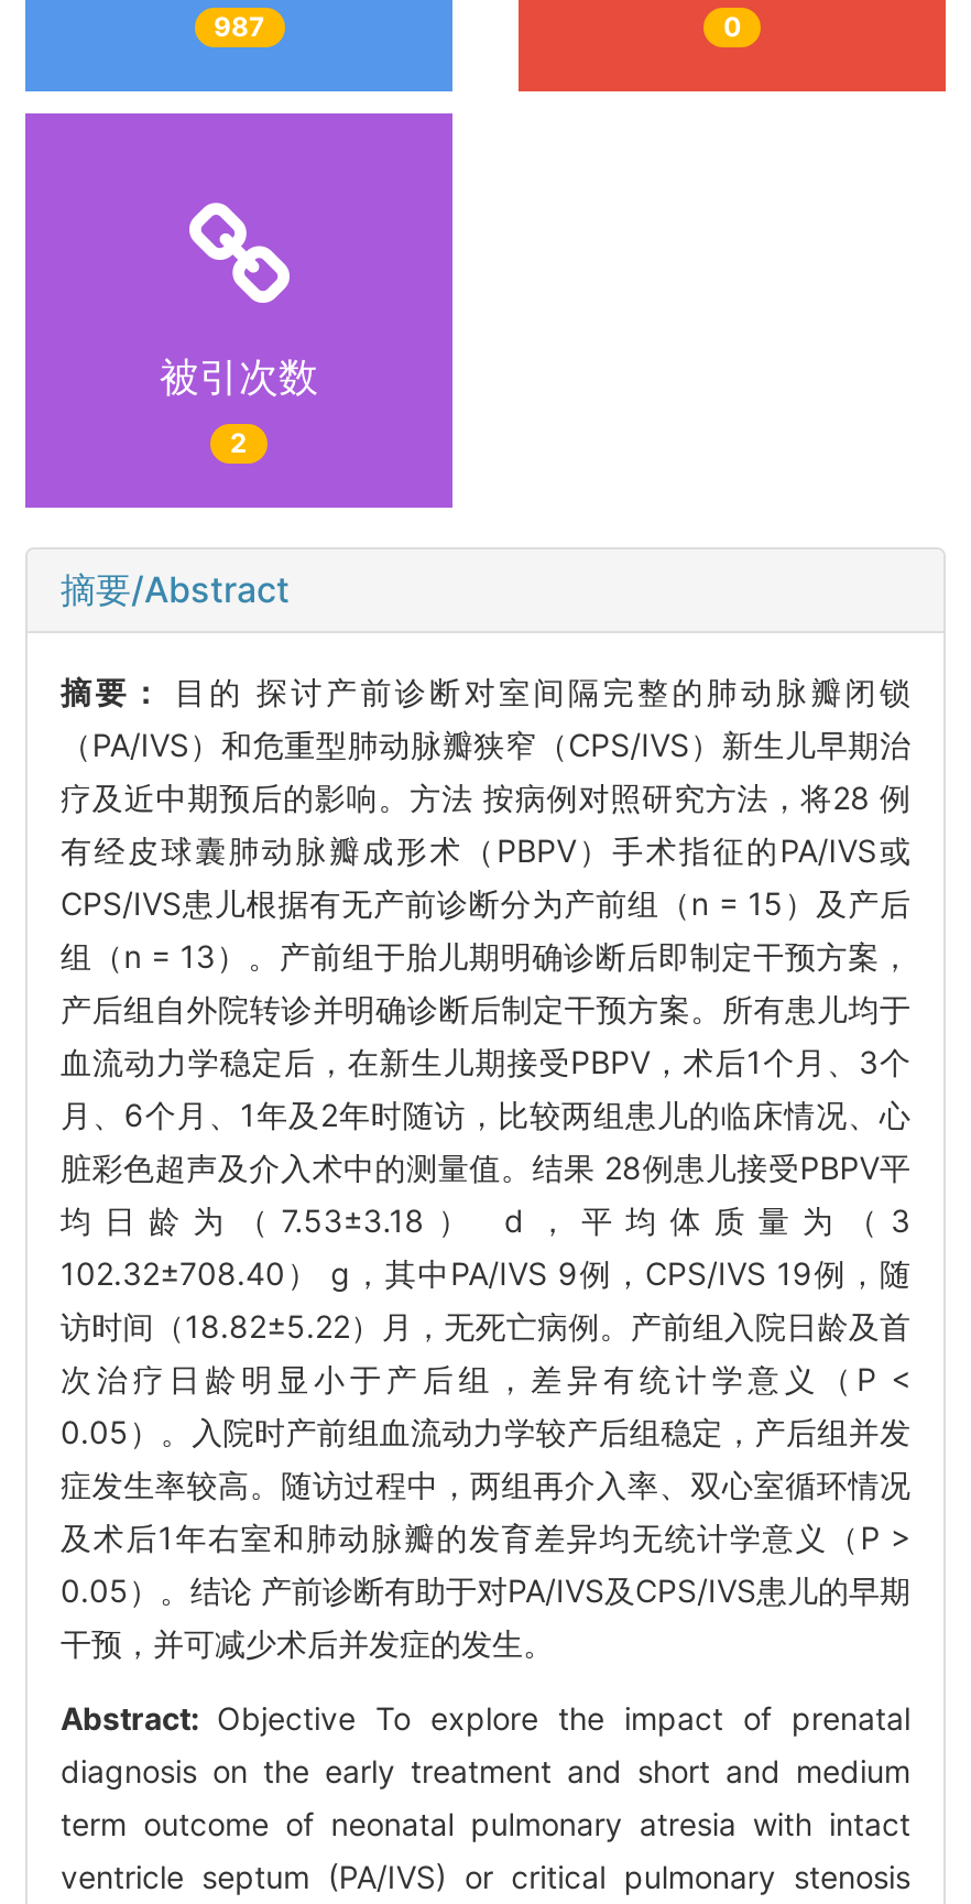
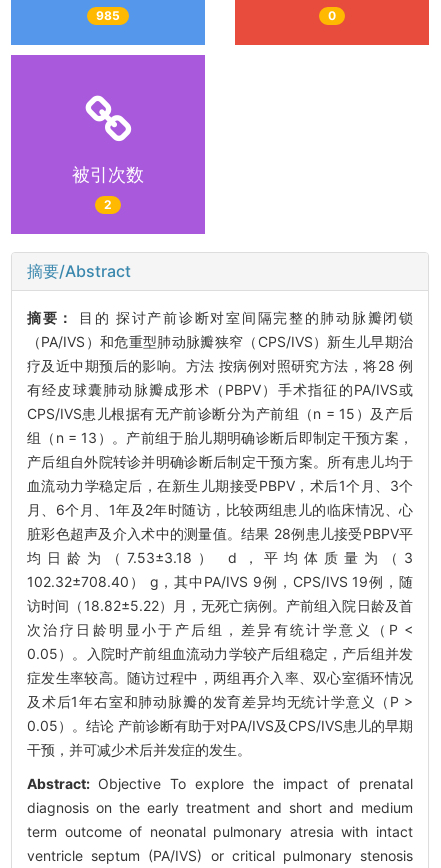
- 987
+ 985
